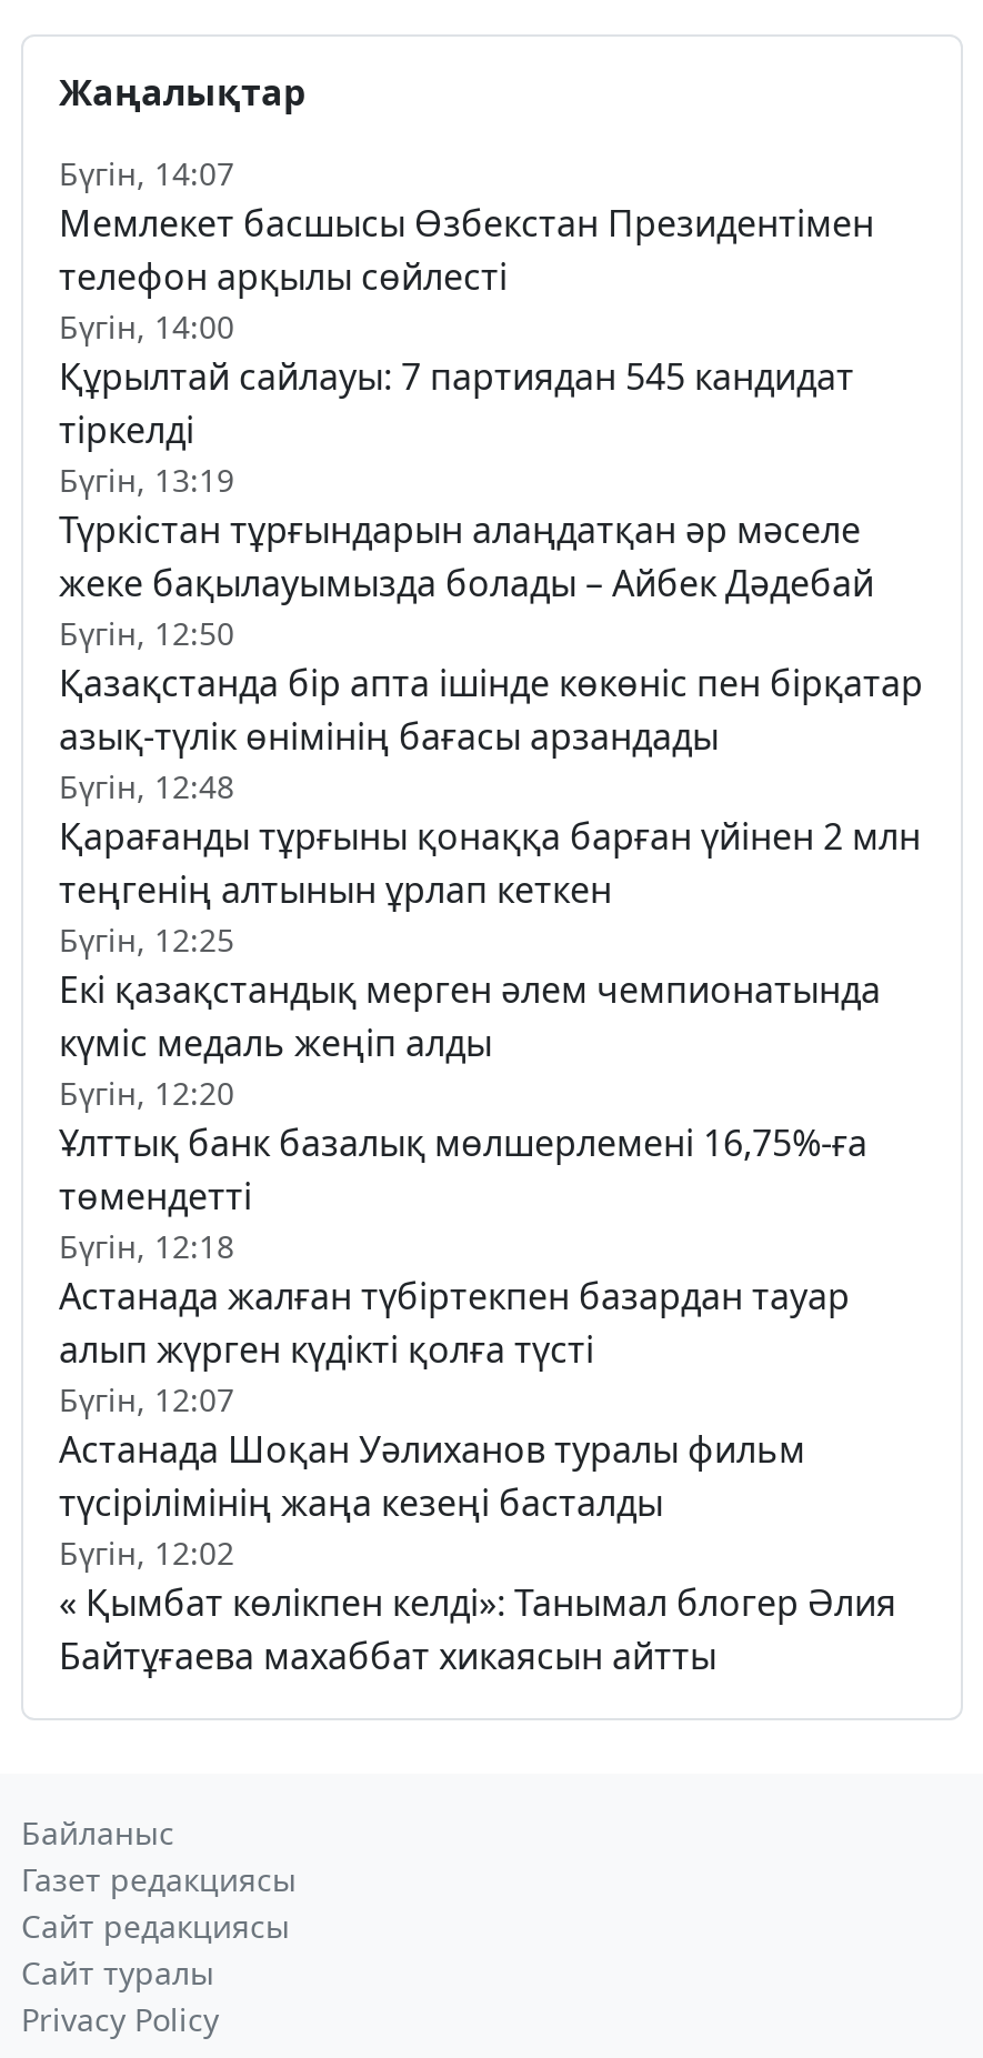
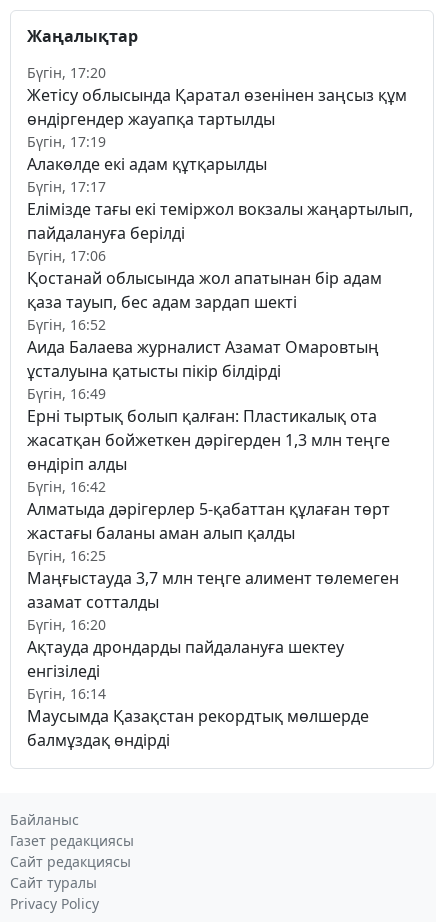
- Бүгін, 14:07
- Мемлекет басшысы Өзбекстан Президентімен
- телефон арқылы сөйлесті
- Бүгін, 14:00
- Құрылтай сайлауы: 7 партиядан 545 кандидат
- тіркелді
- Бүгін, 13:19
- Түркістан тұрғындарын алаңдатқан әр мәселе
- жеке бақылауымызда болады – Айбек Дәдебай
- Бүгін, 12:50
- Қазақстанда бір апта ішінде көкөніс пен бірқатар
- азық-түлік өнімінің бағасы арзандады
- Бүгін, 12:48
- Қарағанды тұрғыны қонаққа барған үйінен 2 млн
- теңгенің алтынын ұрлап кеткен
- Бүгін, 12:25
- Екі қазақстандық мерген әлем чемпионатында
- күміс медаль жеңіп алды
- Бүгін, 12:20
- Ұлттық банк базалық мөлшерлемені 16,75%-ға
- төмендетті
- Бүгін, 12:18
- Астанада жалған түбіртекпен базардан тауар
- алып жүрген күдікті қолға түсті
- Бүгін, 12:07
- Астанада Шоқан Уәлиханов туралы фильм
- түсірілімінің жаңа кезеңі басталды
- Бүгін, 12:02
- « Қымбат көлікпен келді»: Танымал блогер Әлия
- Байтұғаева махаббат хикаясын айтты
+ Бүгін, 17:20
+ Жетісу облысында Қаратал өзенінен заңсыз құм
+ өндіргендер жауапқа тартылды
+ Бүгін, 17:19
+ Алакөлде екі адам құтқарылды
+ Бүгін, 17:17
+ Елімізде тағы екі теміржол вокзалы жаңартылып,
+ пайдалануға берілді
+ Бүгін, 17:06
+ Қостанай облысында жол апатынан бір адам
+ қаза тауып, бес адам зардап шекті
+ Бүгін, 16:52
+ Аида Балаева журналист Азамат Омаровтың
+ ұсталуына қатысты пікір білдірді
+ Бүгін, 16:49
+ Ерні тыртық болып қалған: Пластикалық ота
+ жасатқан бойжеткен дәрігерден 1,3 млн теңге
+ өндіріп алды
+ Бүгін, 16:42
+ Алматыда дәрігерлер 5-қабаттан құлаған төрт
+ жастағы баланы аман алып қалды
+ Бүгін, 16:25
+ Маңғыстауда 3,7 млн теңге алимент төлемеген
+ азамат сотталды
+ Бүгін, 16:20
+ Ақтауда дрондарды пайдалануға шектеу
+ енгізіледі
+ Бүгін, 16:14
+ Маусымда Қазақстан рекордтық мөлшерде
+ балмұздақ өндірді
